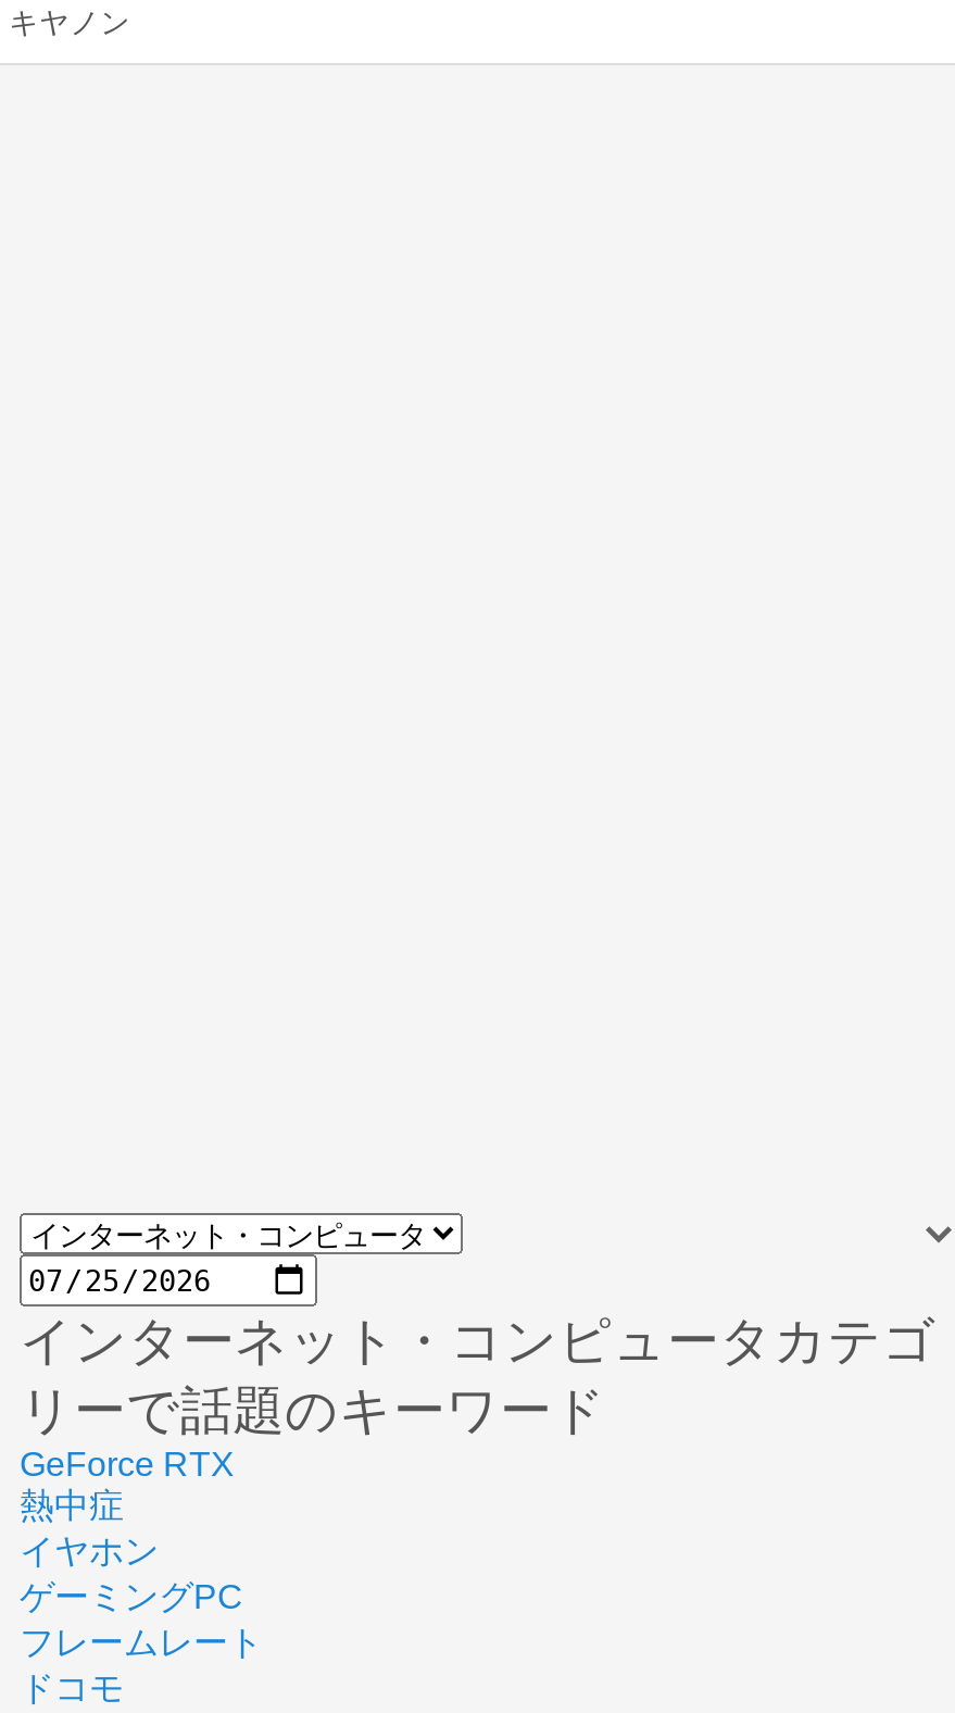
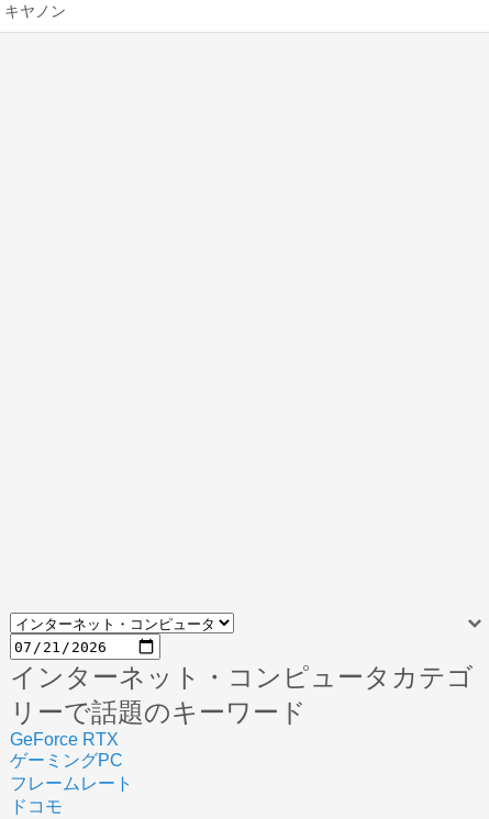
- 熱中症
- イヤホン
